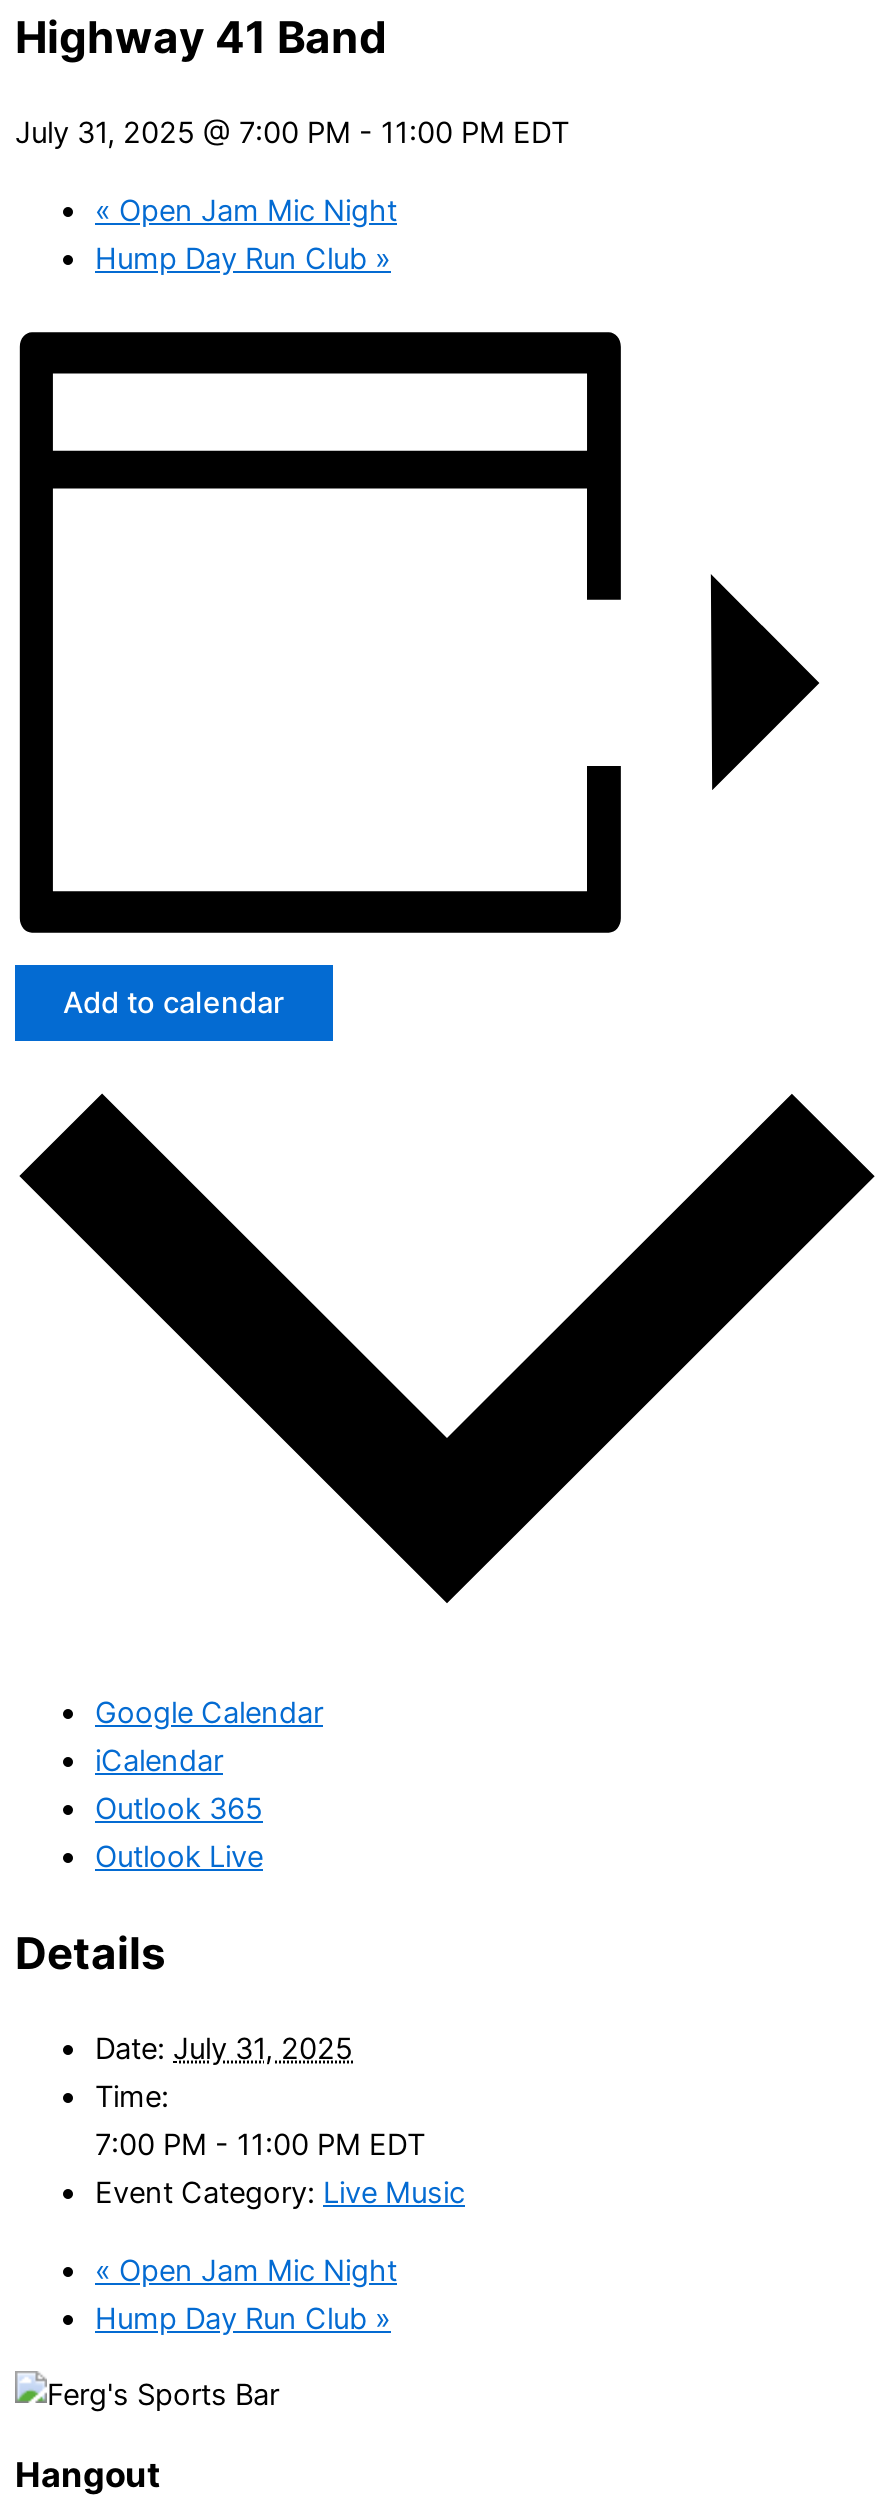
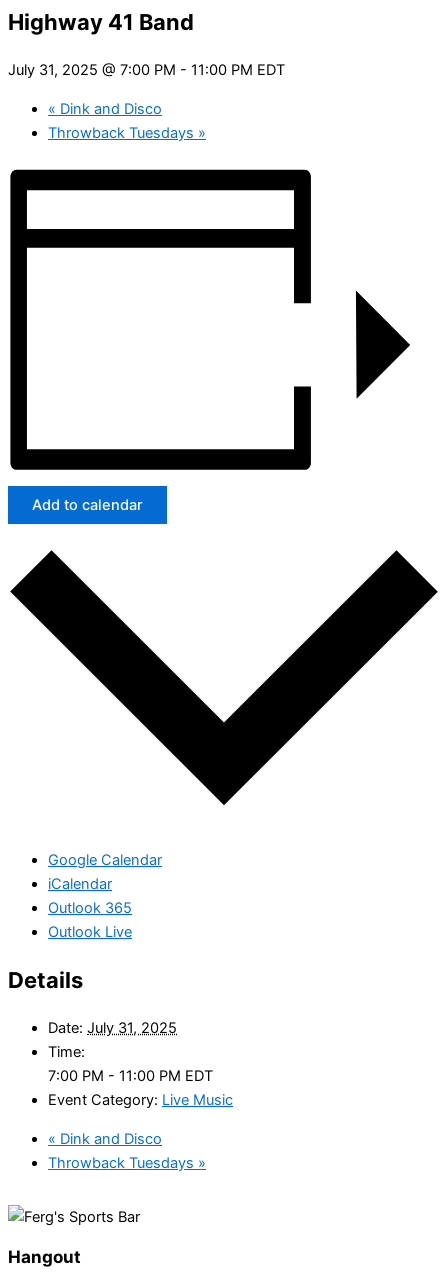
- «Open Jam Mic Night
- Hump Day Run Club»
+ «Dink and Disco
+ Throwback Tuesdays»

- «Open Jam Mic Night
- Hump Day Run Club»
+ «Dink and Disco
+ Throwback Tuesdays»
